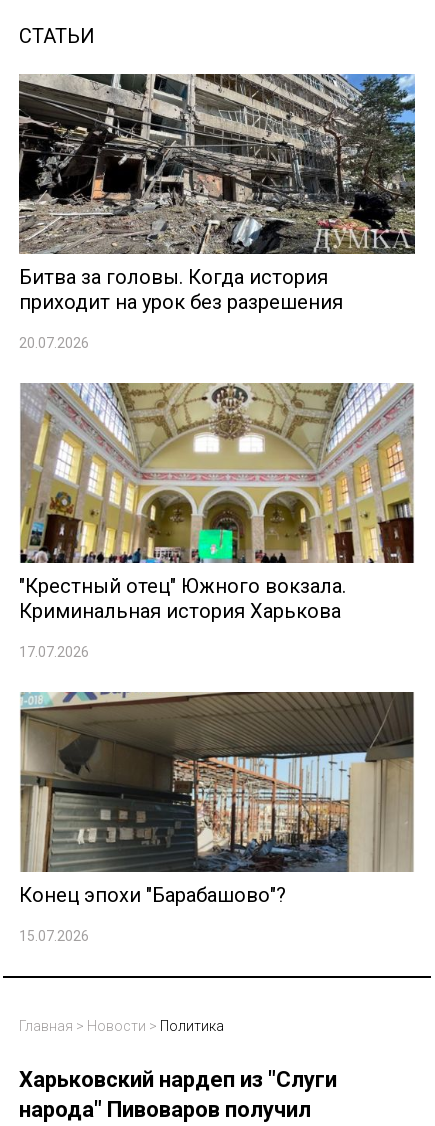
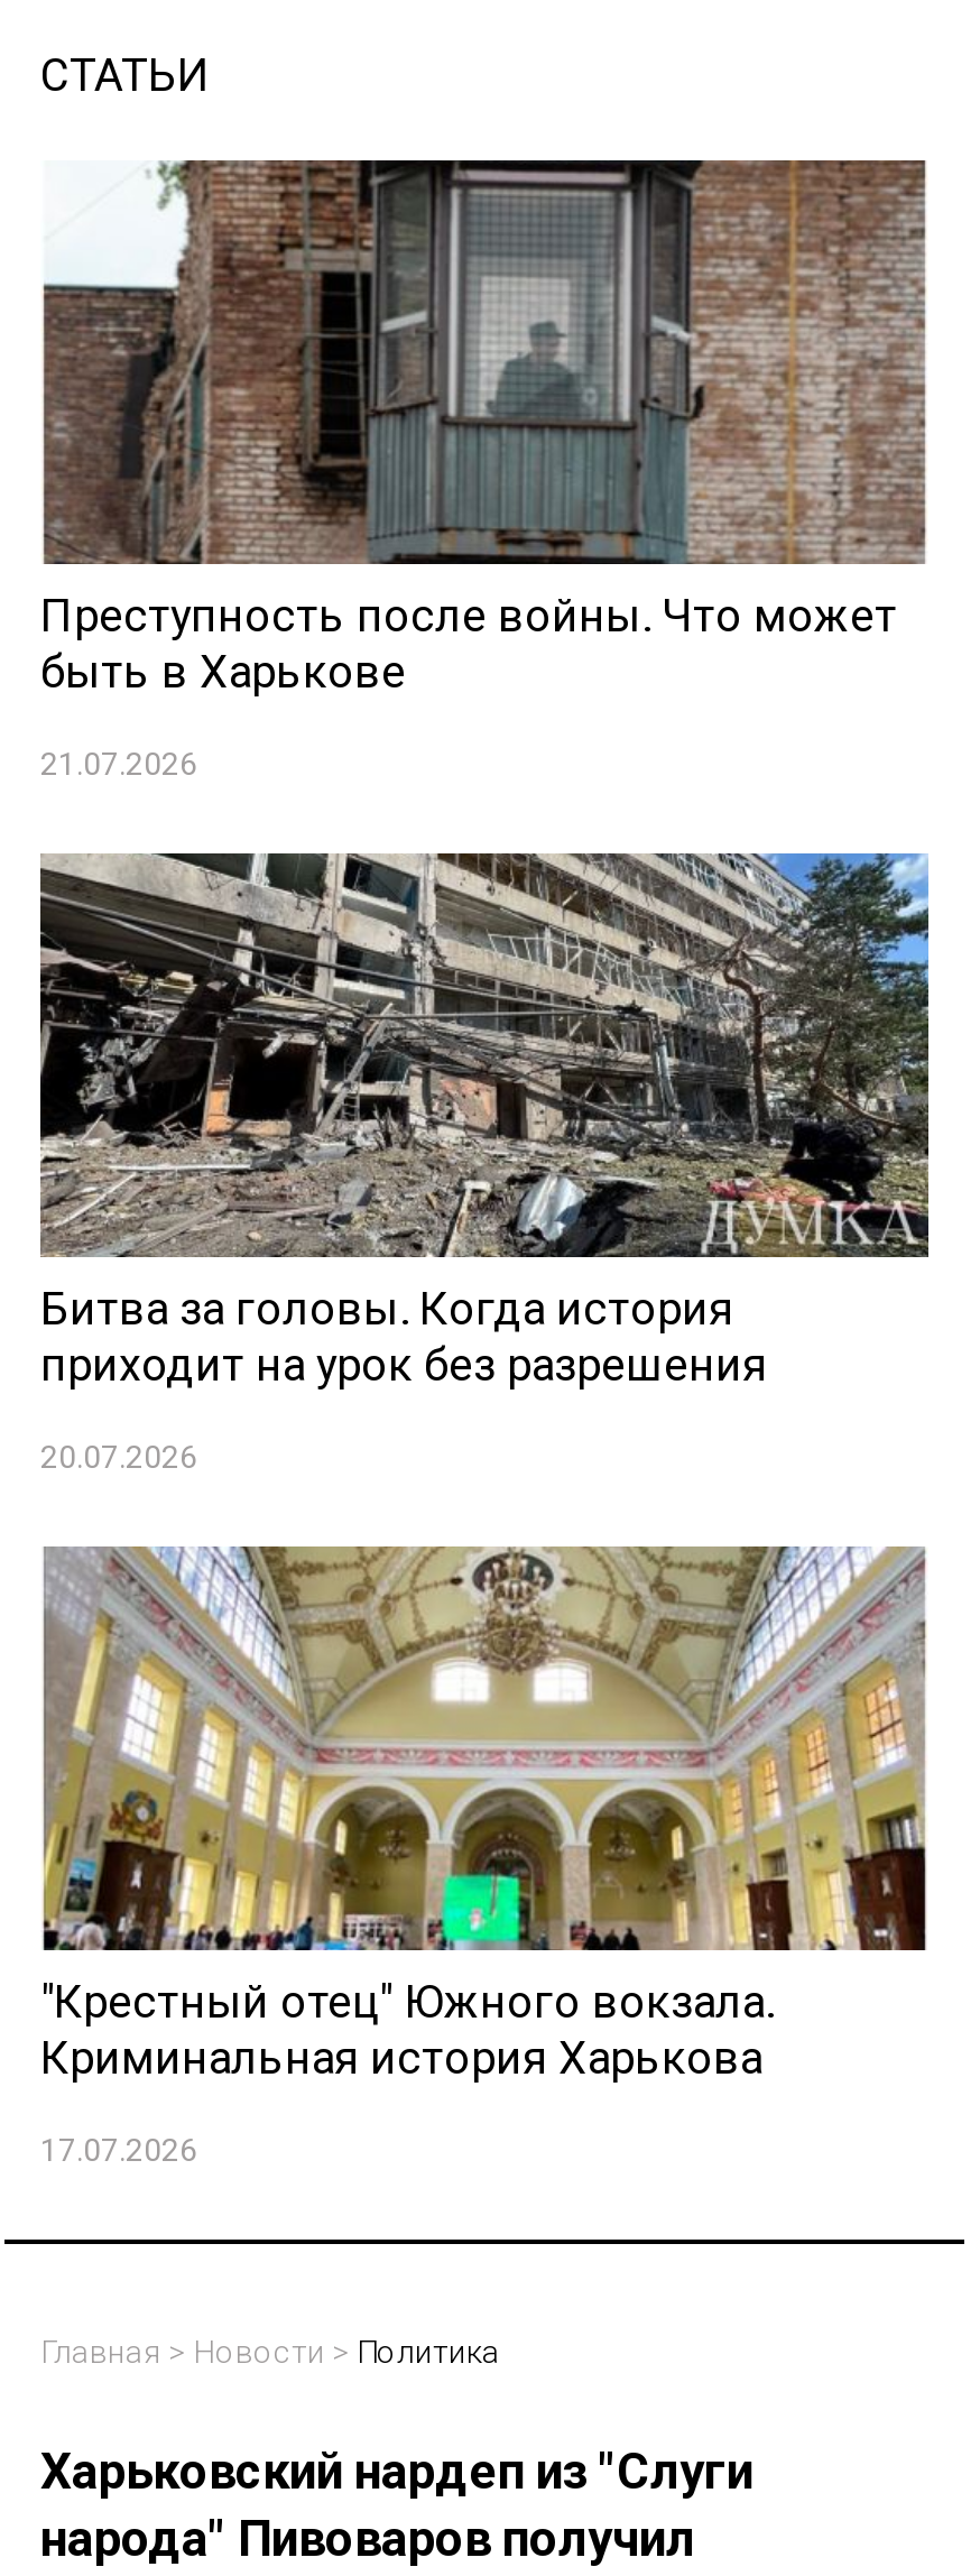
+ [image]
+ Преступность после войны. Что может
+ быть в Харькове
+ 21.07.2026

moved down: [image] | Битва за головы. Когда история | приходит на урок без разрешения | 20.07.2026 | "Крестный отец" Южного вокзала. | Криминальная история Харькова | 17.07.2026

- [image]
- Конец эпохи "Барабашово"?
- 15.07.2026
